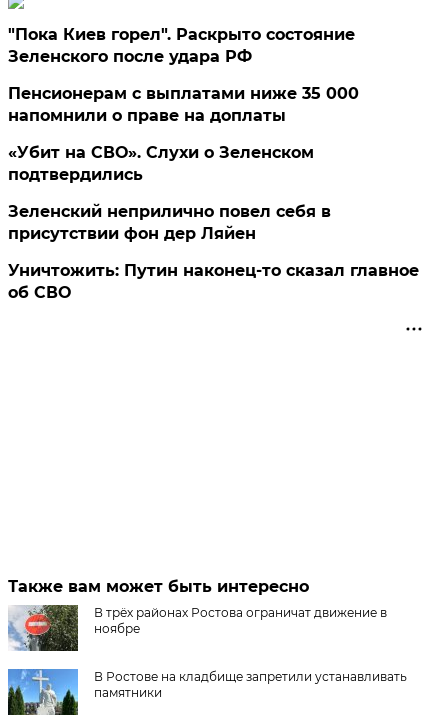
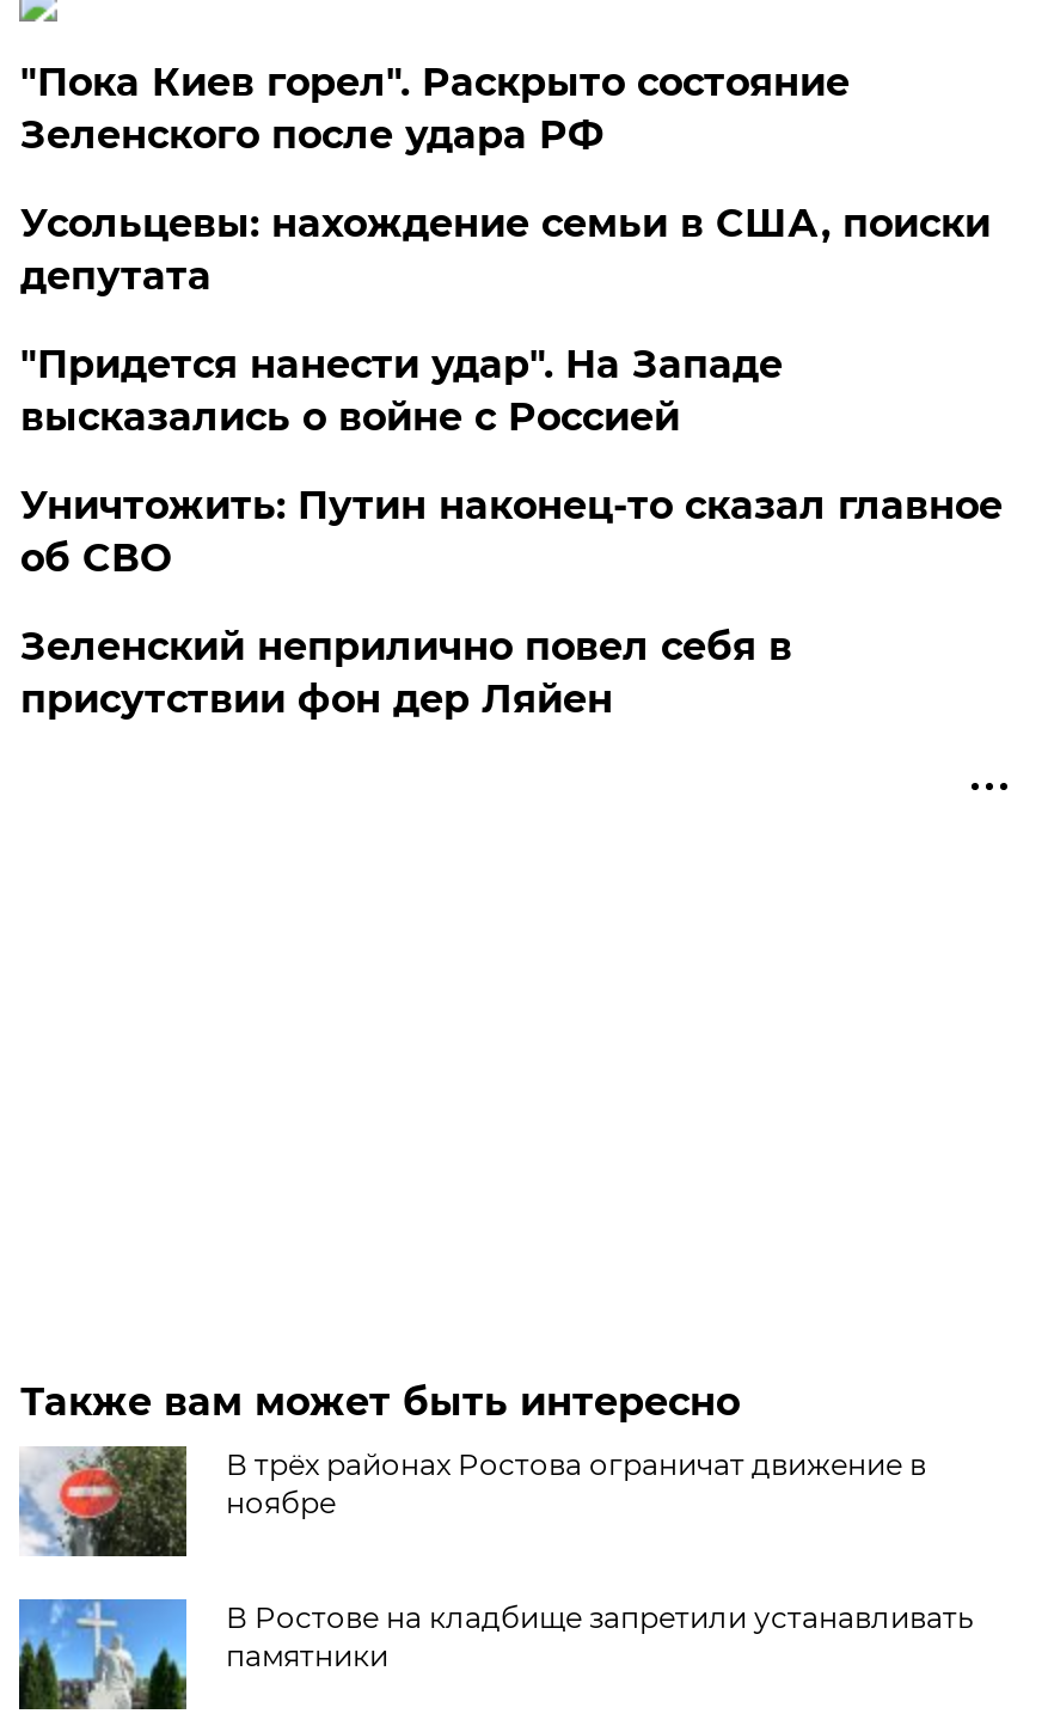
- Пенсионерам с выплатами ниже 35 000
- напомнили о праве на доплаты
- «Убит на СВО». Слухи о Зеленском
- подтвердились
+ Усольцевы: нахождение семьи в США, поиски
+ депутата
+ "Придется нанести удар". На Западе
+ высказались о войне с Россией

moved down: Зеленский неприлично повел cебя в | присутствии фон дер Ляйен

moved up: Уничтожить: Путин наконец-то сказал главное | об СВО
